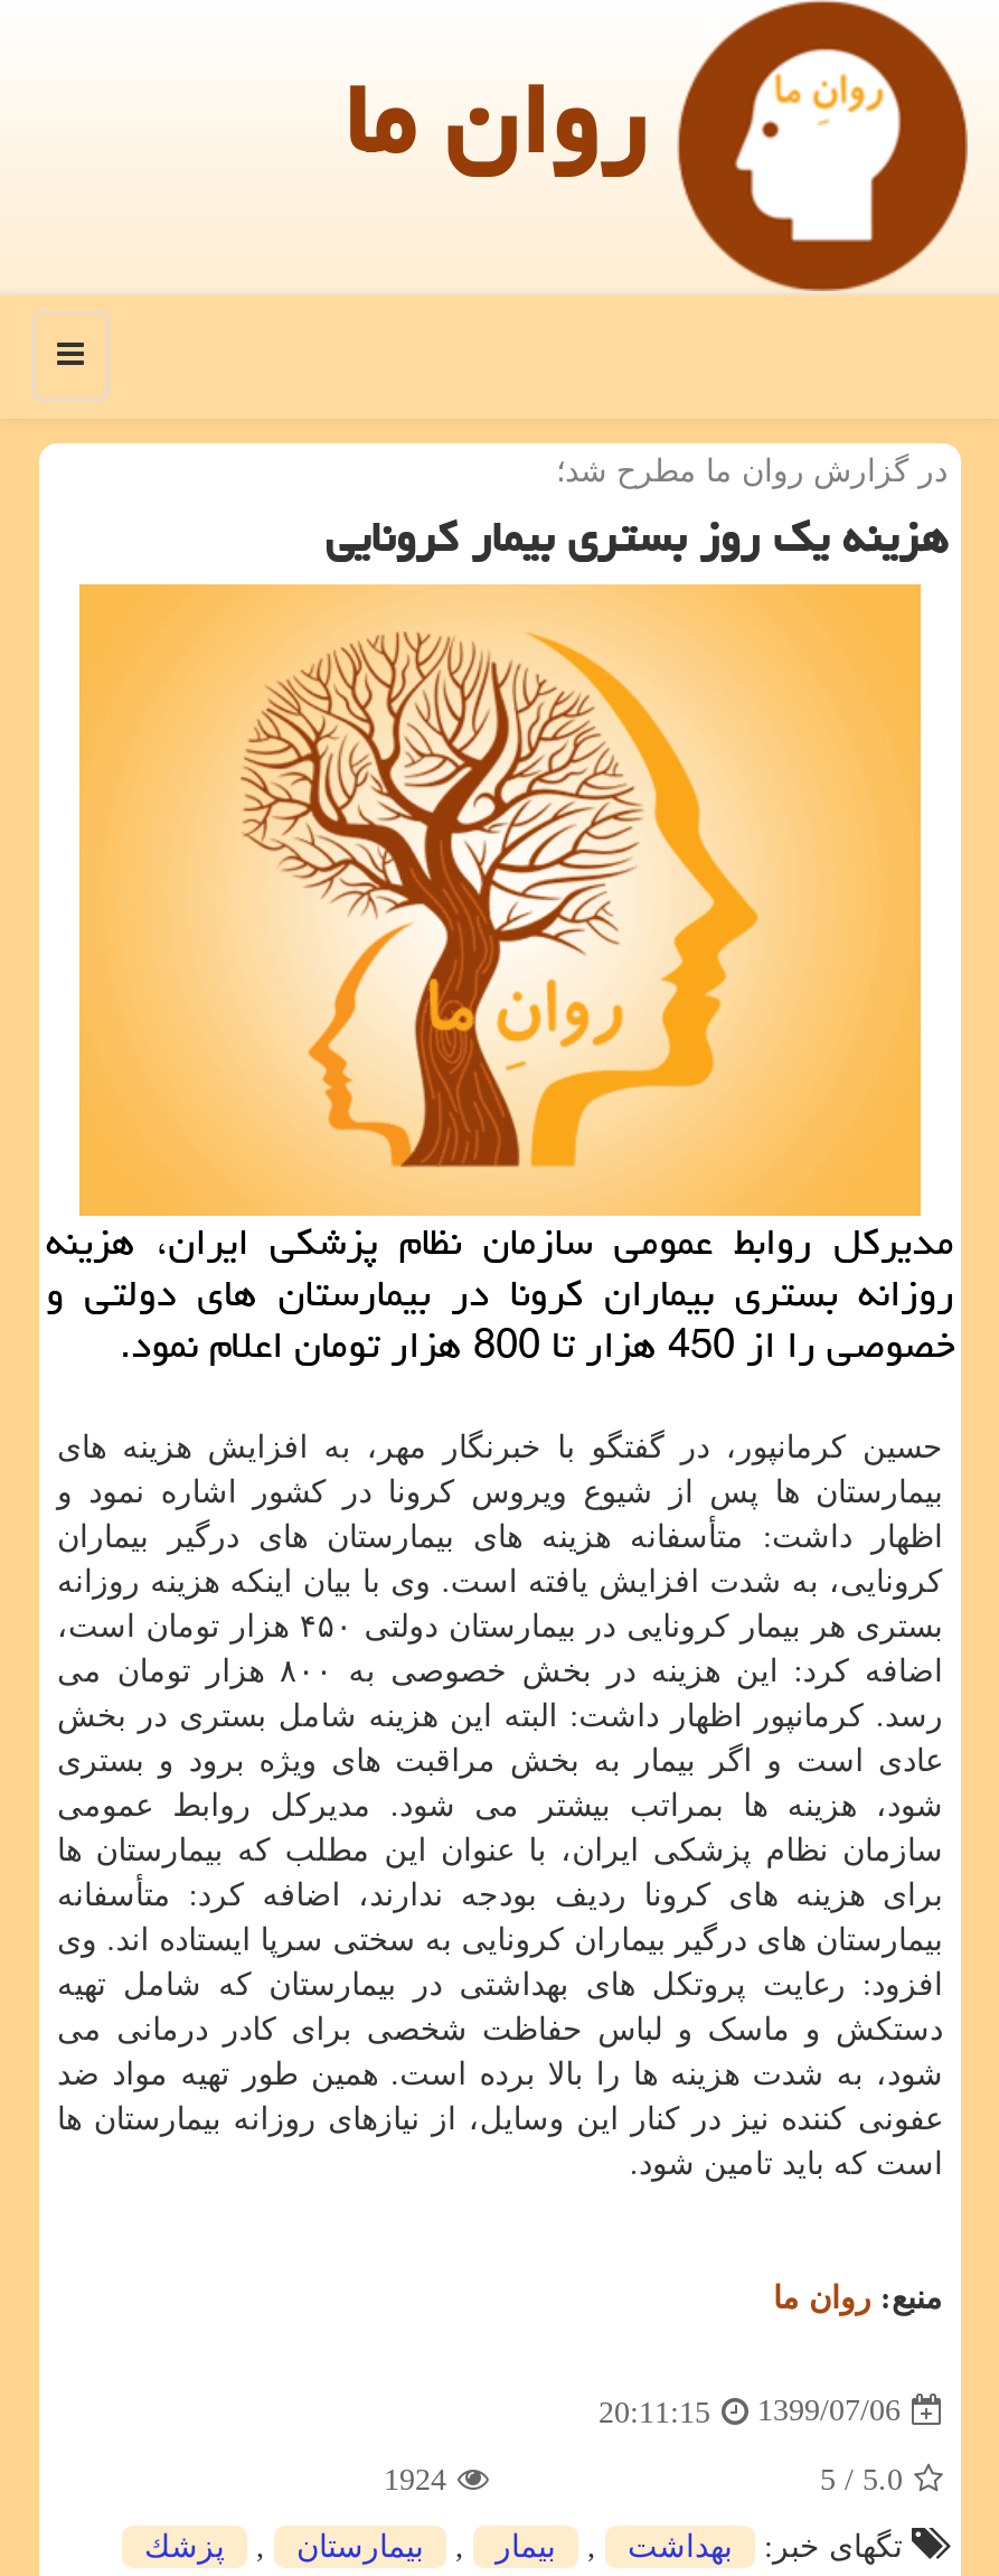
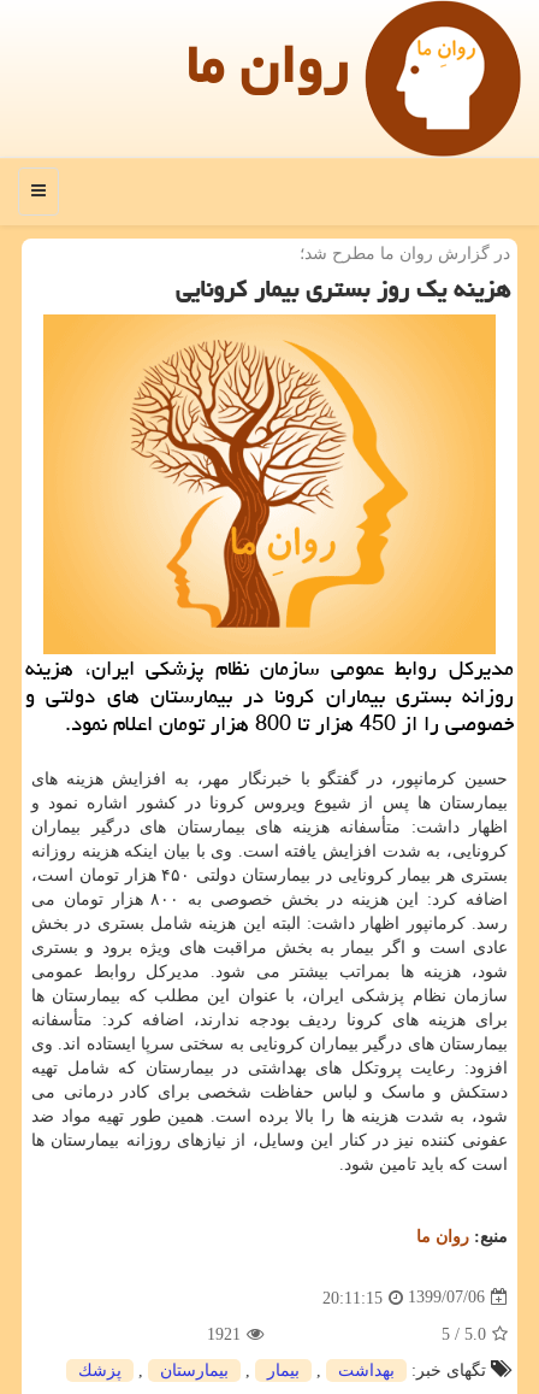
- 1924
+ 1921
